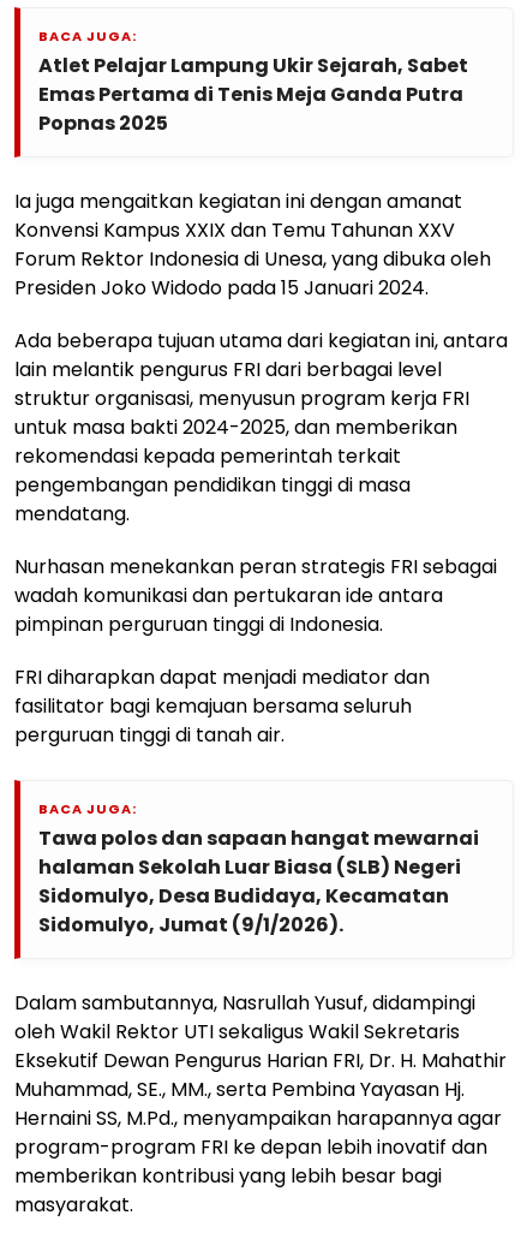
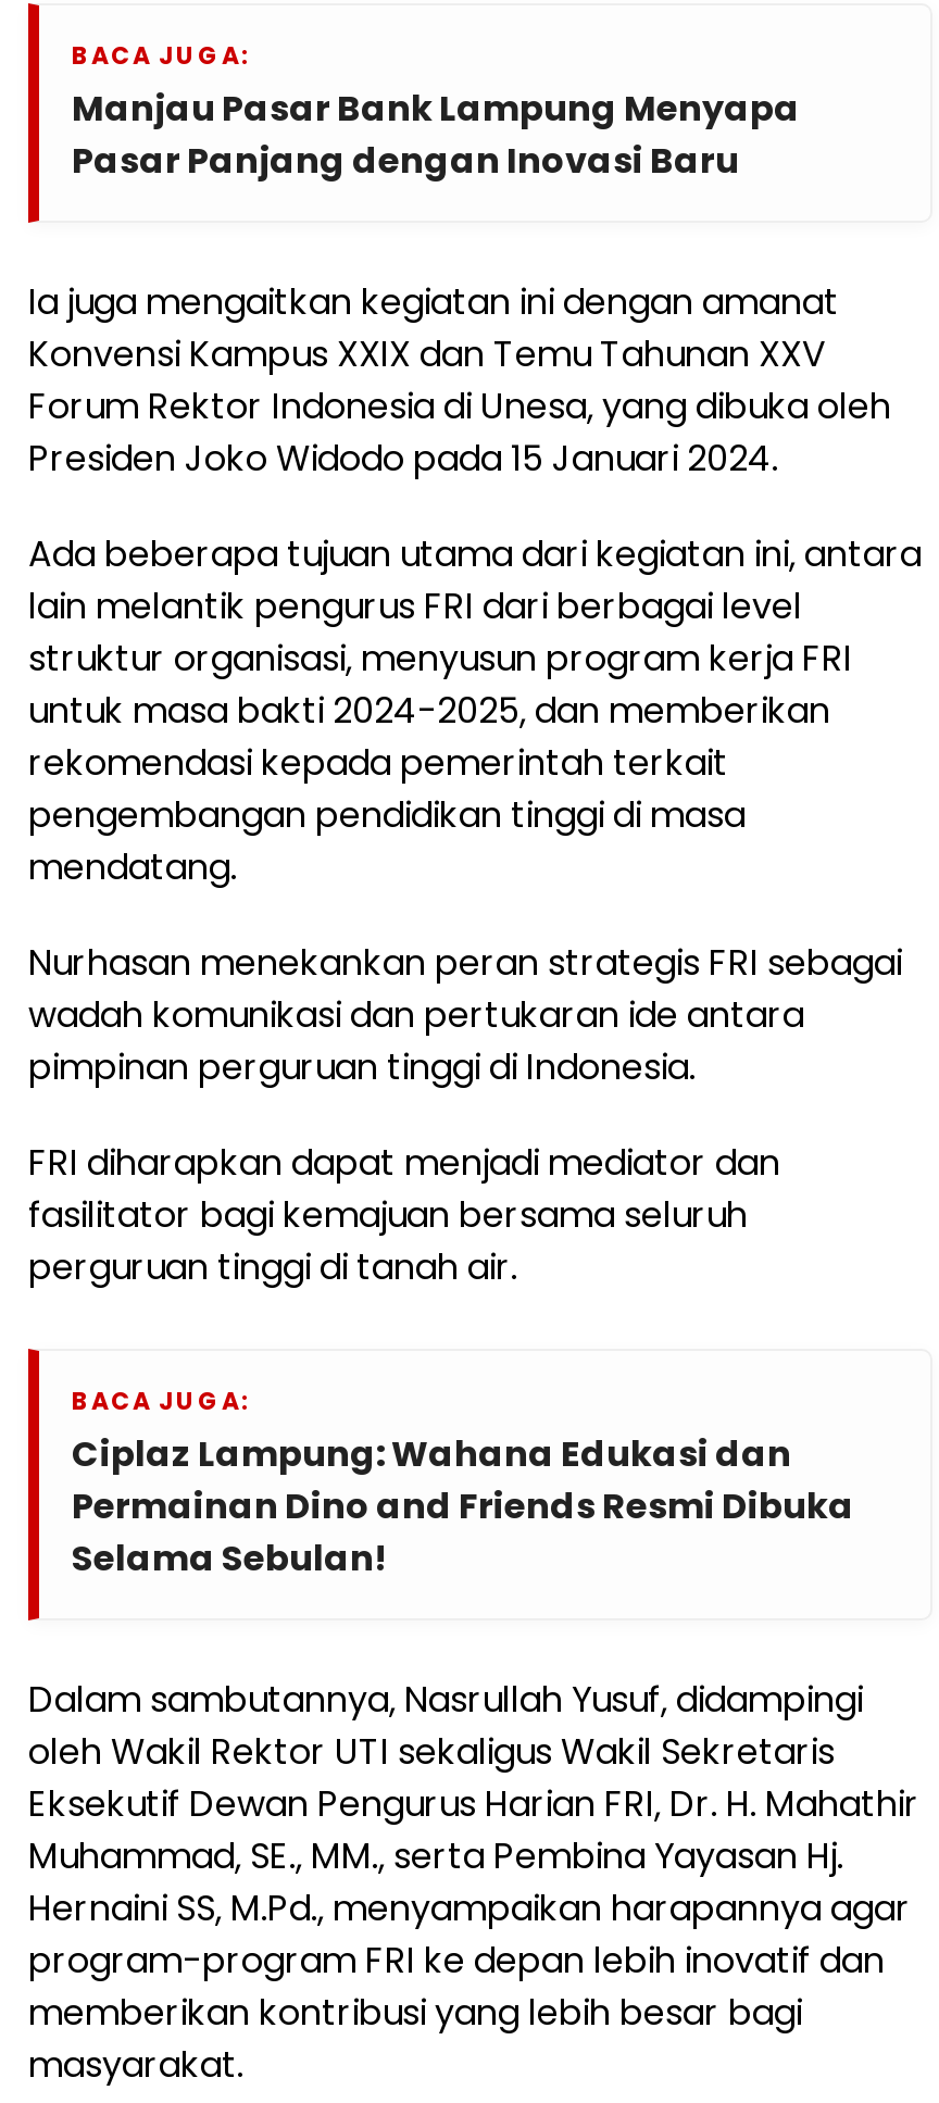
- Atlet Pelajar Lampung Ukir Sejarah, Sabet
- Emas Pertama di Tenis Meja Ganda Putra
- Popnas 2025
+ Manjau Pasar Bank Lampung Menyapa
+ Pasar Panjang dengan Inovasi Baru

- Tawa polos dan sapaan hangat mewarnai
- halaman Sekolah Luar Biasa (SLB) Negeri
- Sidomulyo, Desa Budidaya, Kecamatan
- Sidomulyo, Jumat (9/1/2026).
+ Ciplaz Lampung: Wahana Edukasi dan
+ Permainan Dino and Friends Resmi Dibuka
+ Selama Sebulan!
